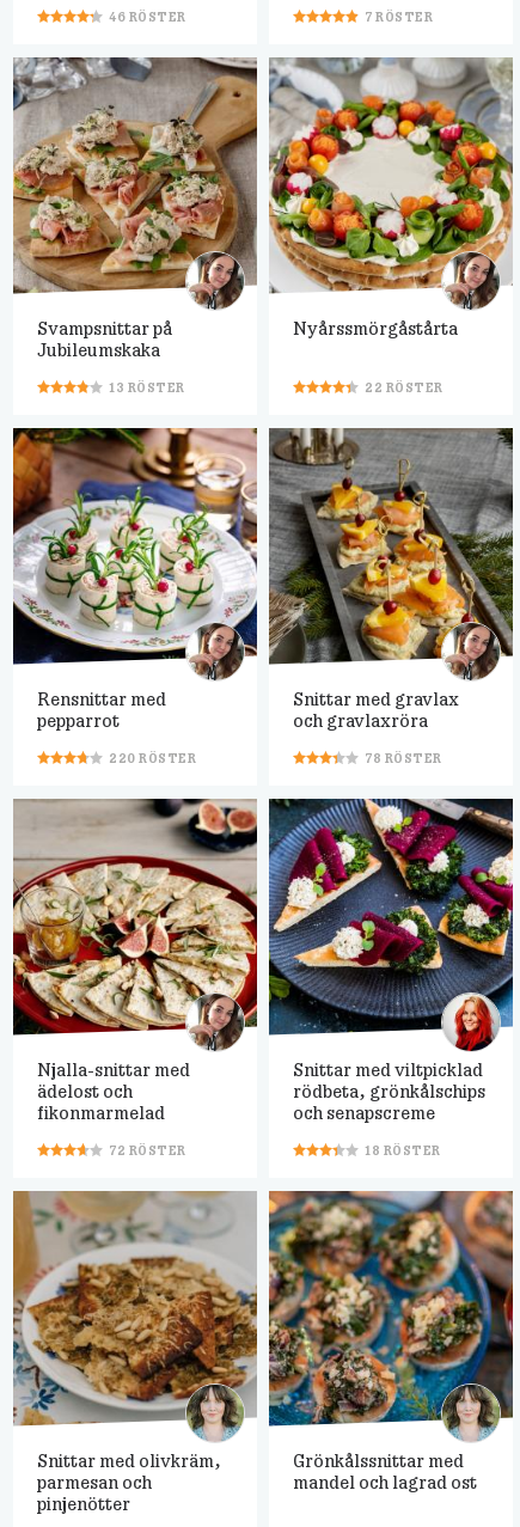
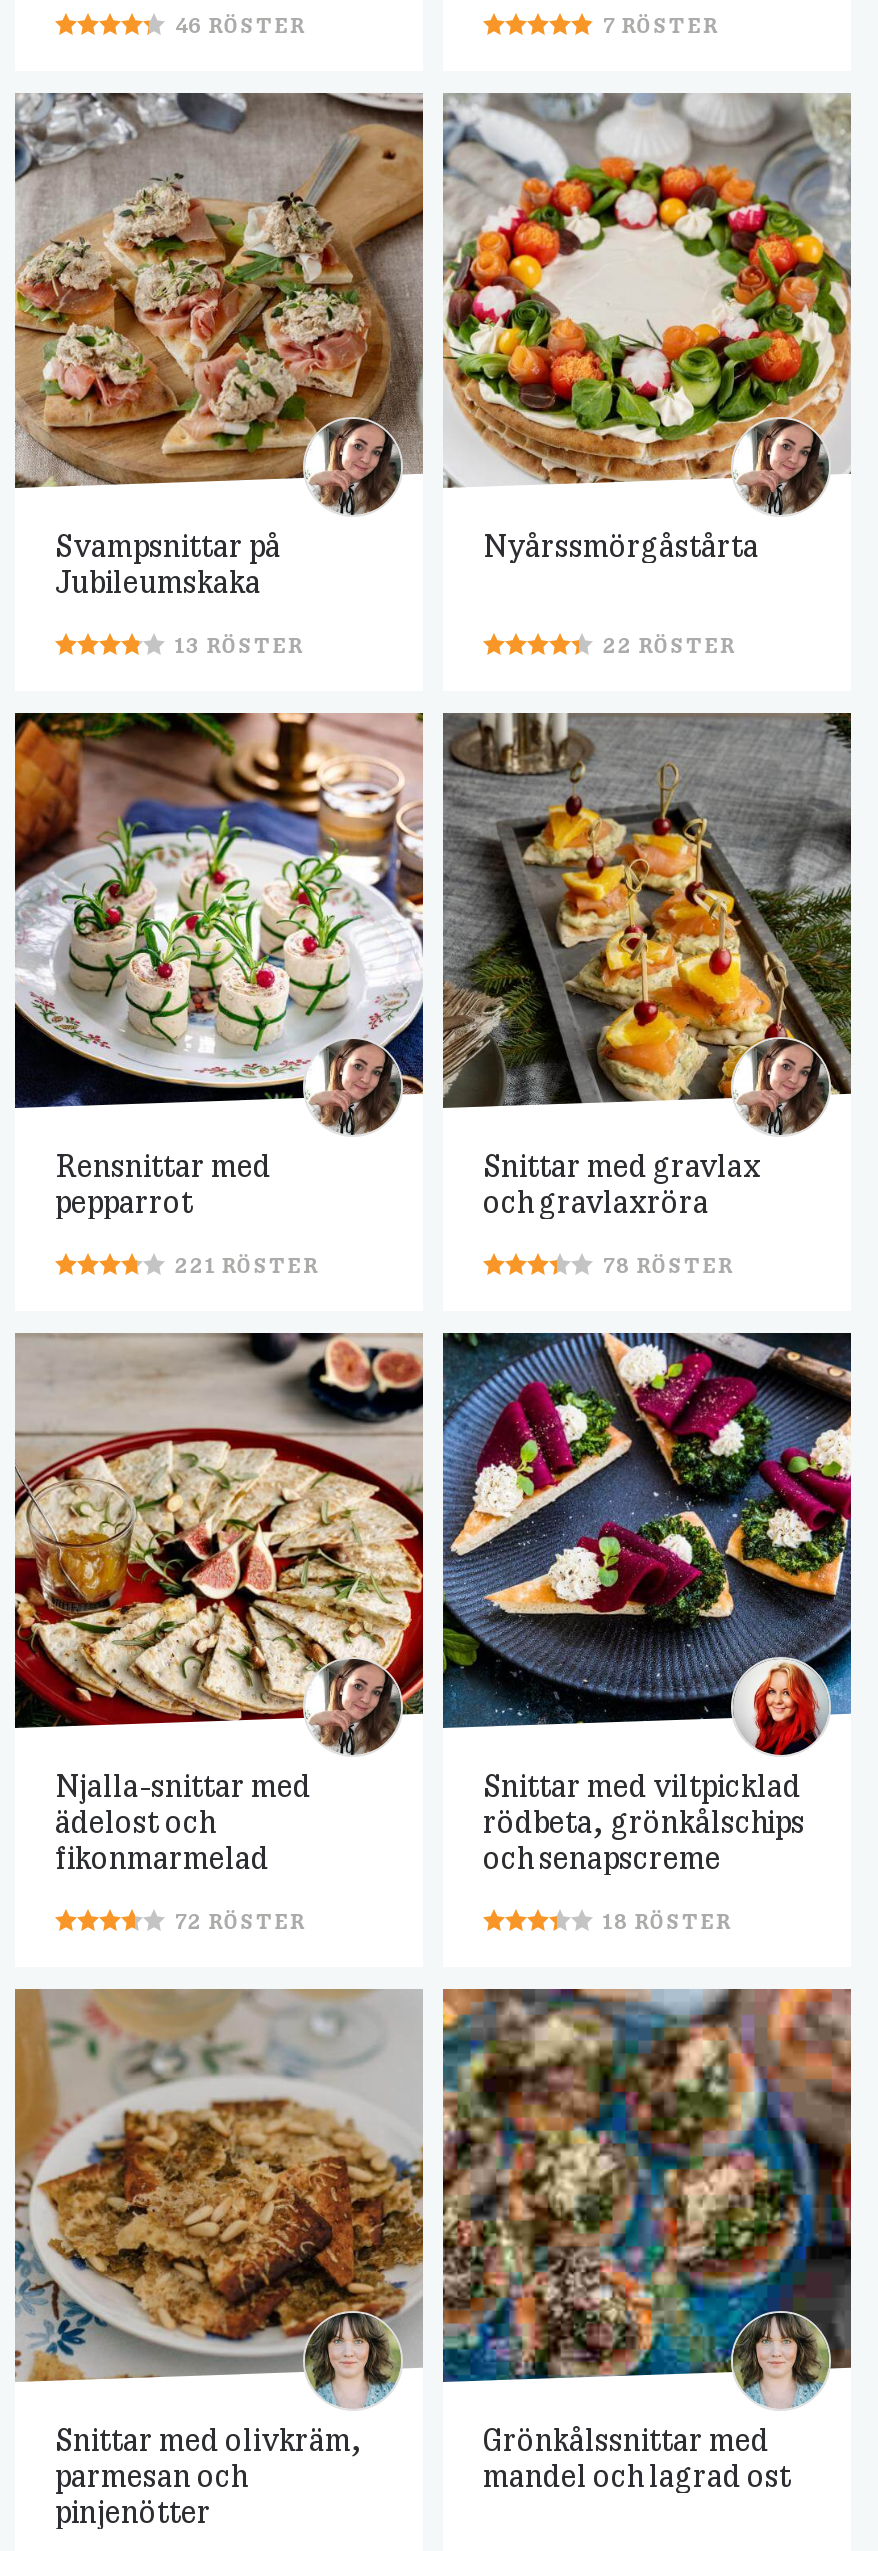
- 220 RÖSTER
+ 221 RÖSTER
